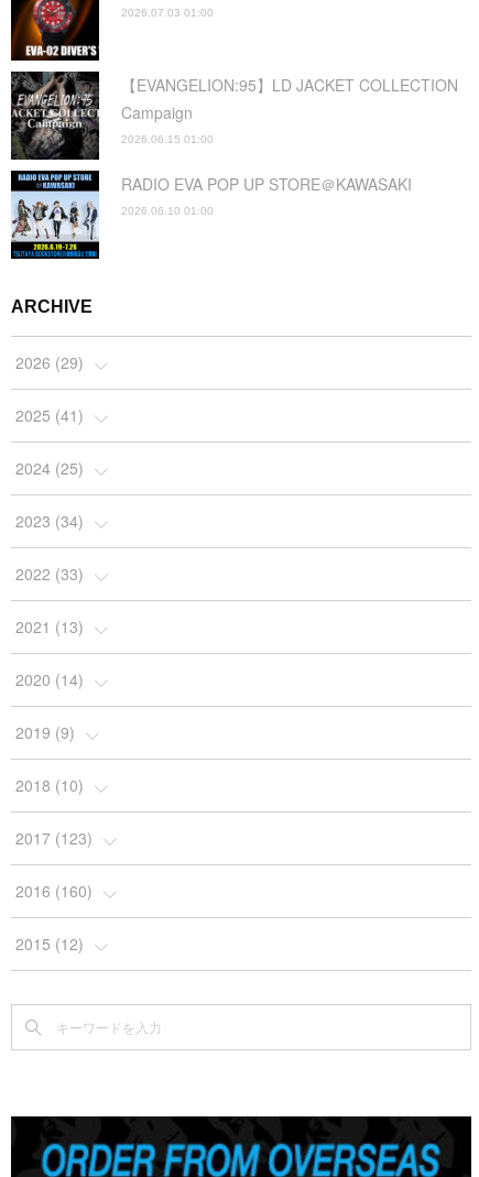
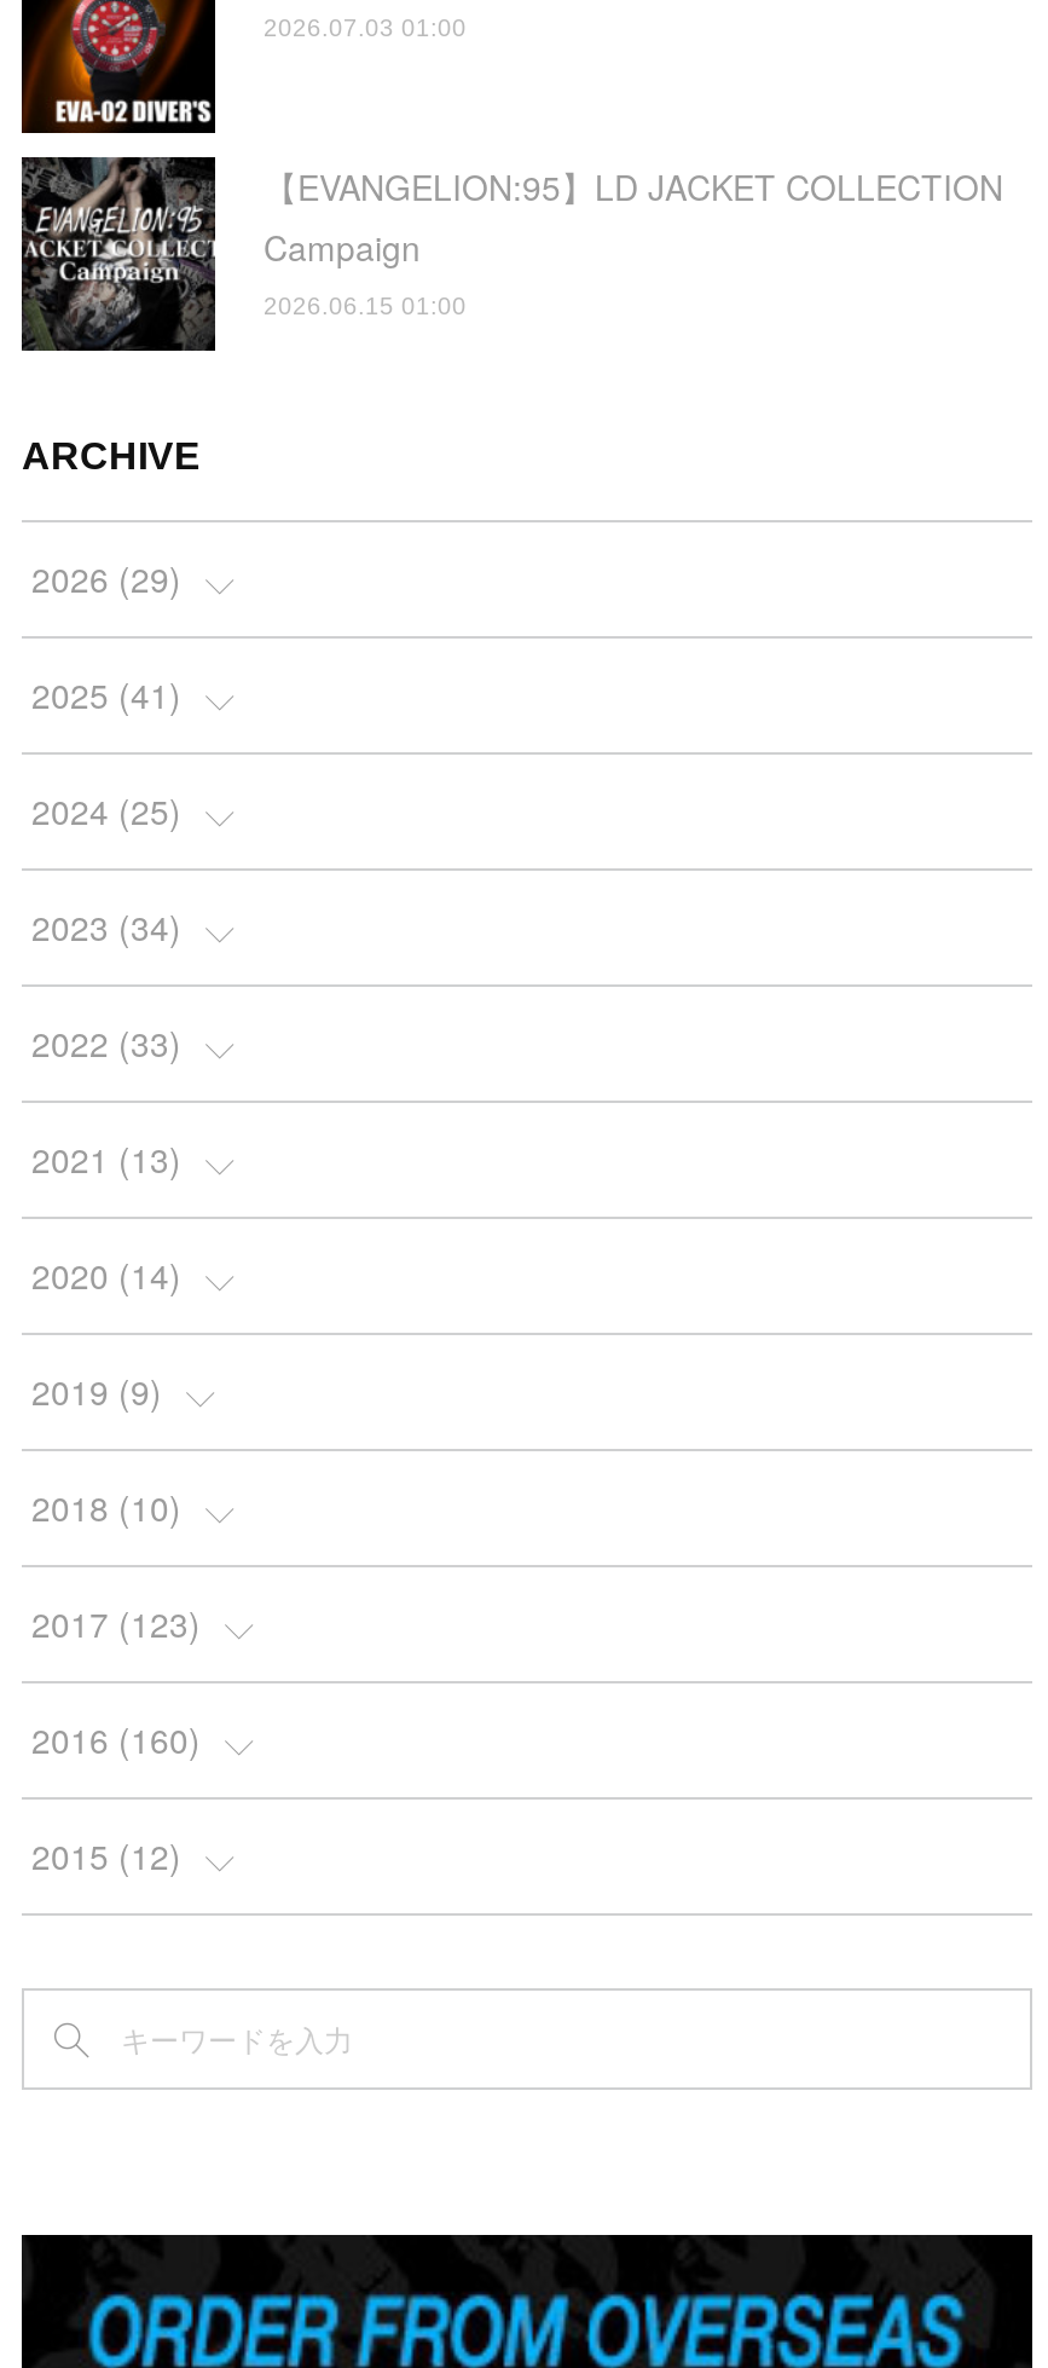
- [image]
- RADIO EVA POP UP STORE＠KAWASAKI
- 2026.06.10 01:00
